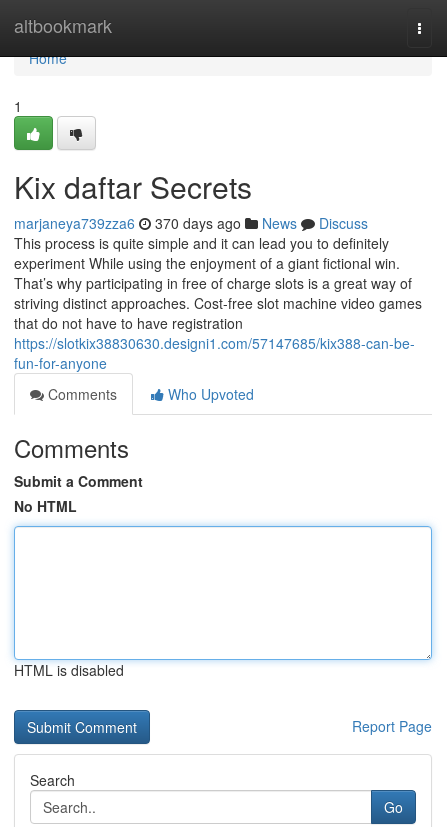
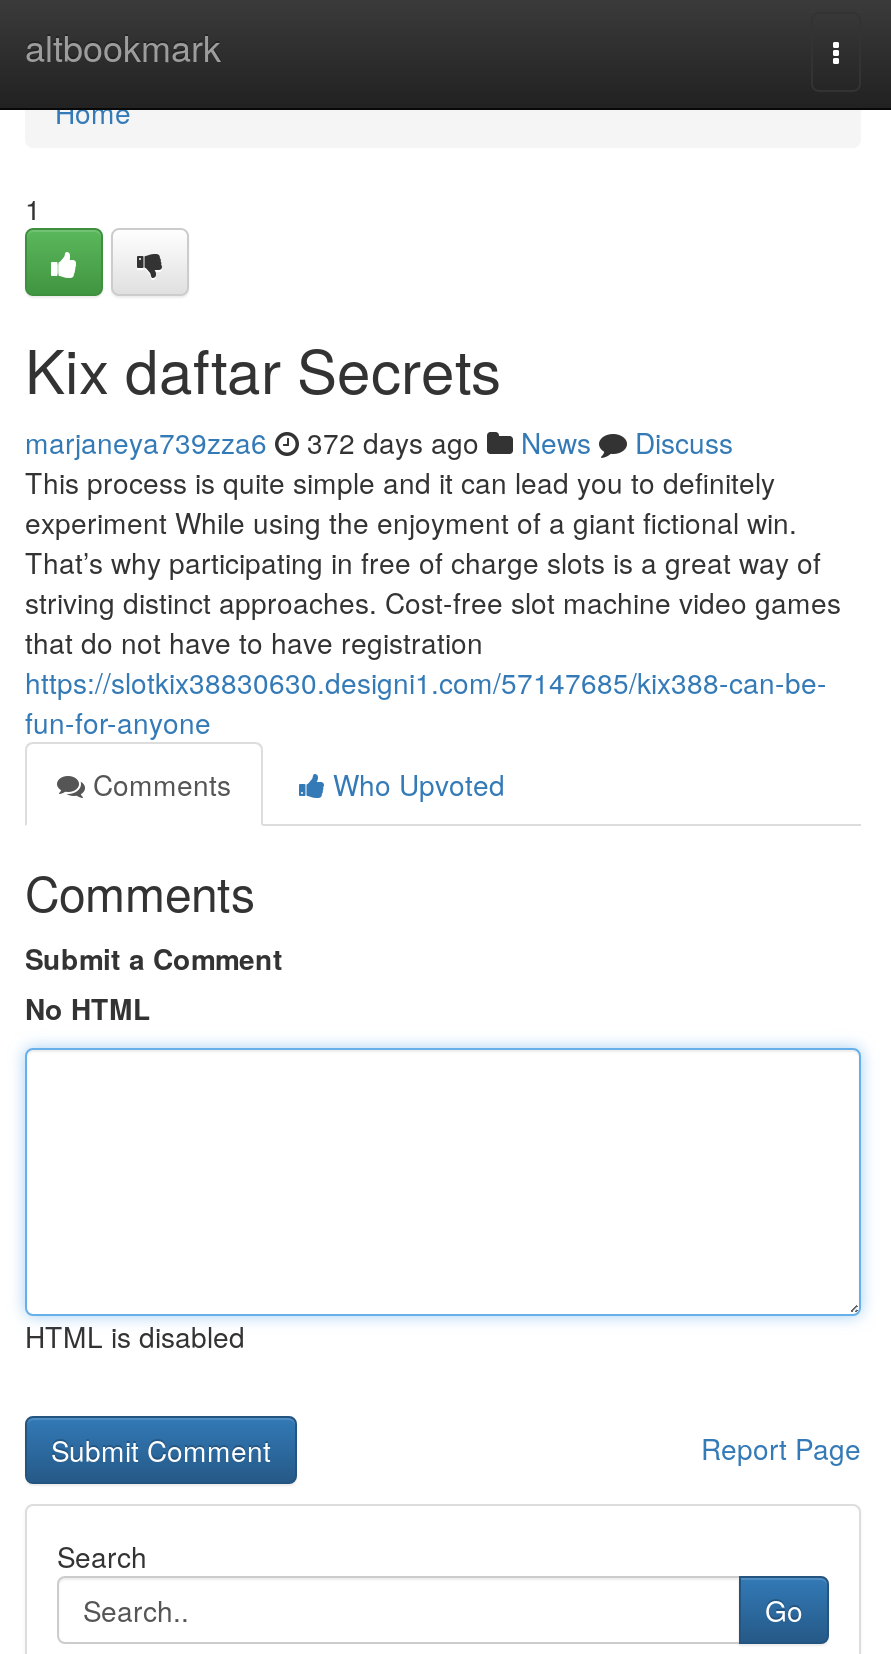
- marjaneya739zza6 370 days ago News Discuss
+ marjaneya739zza6 372 days ago News Discuss
